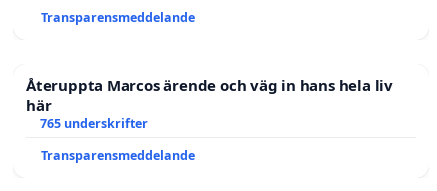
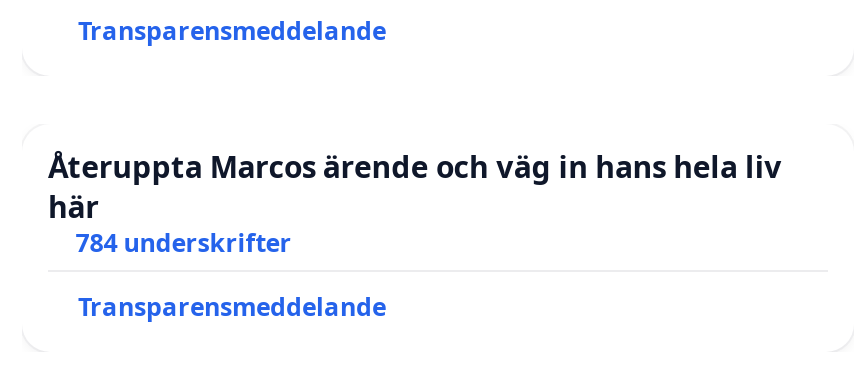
- 765 underskrifter
+ 784 underskrifter
